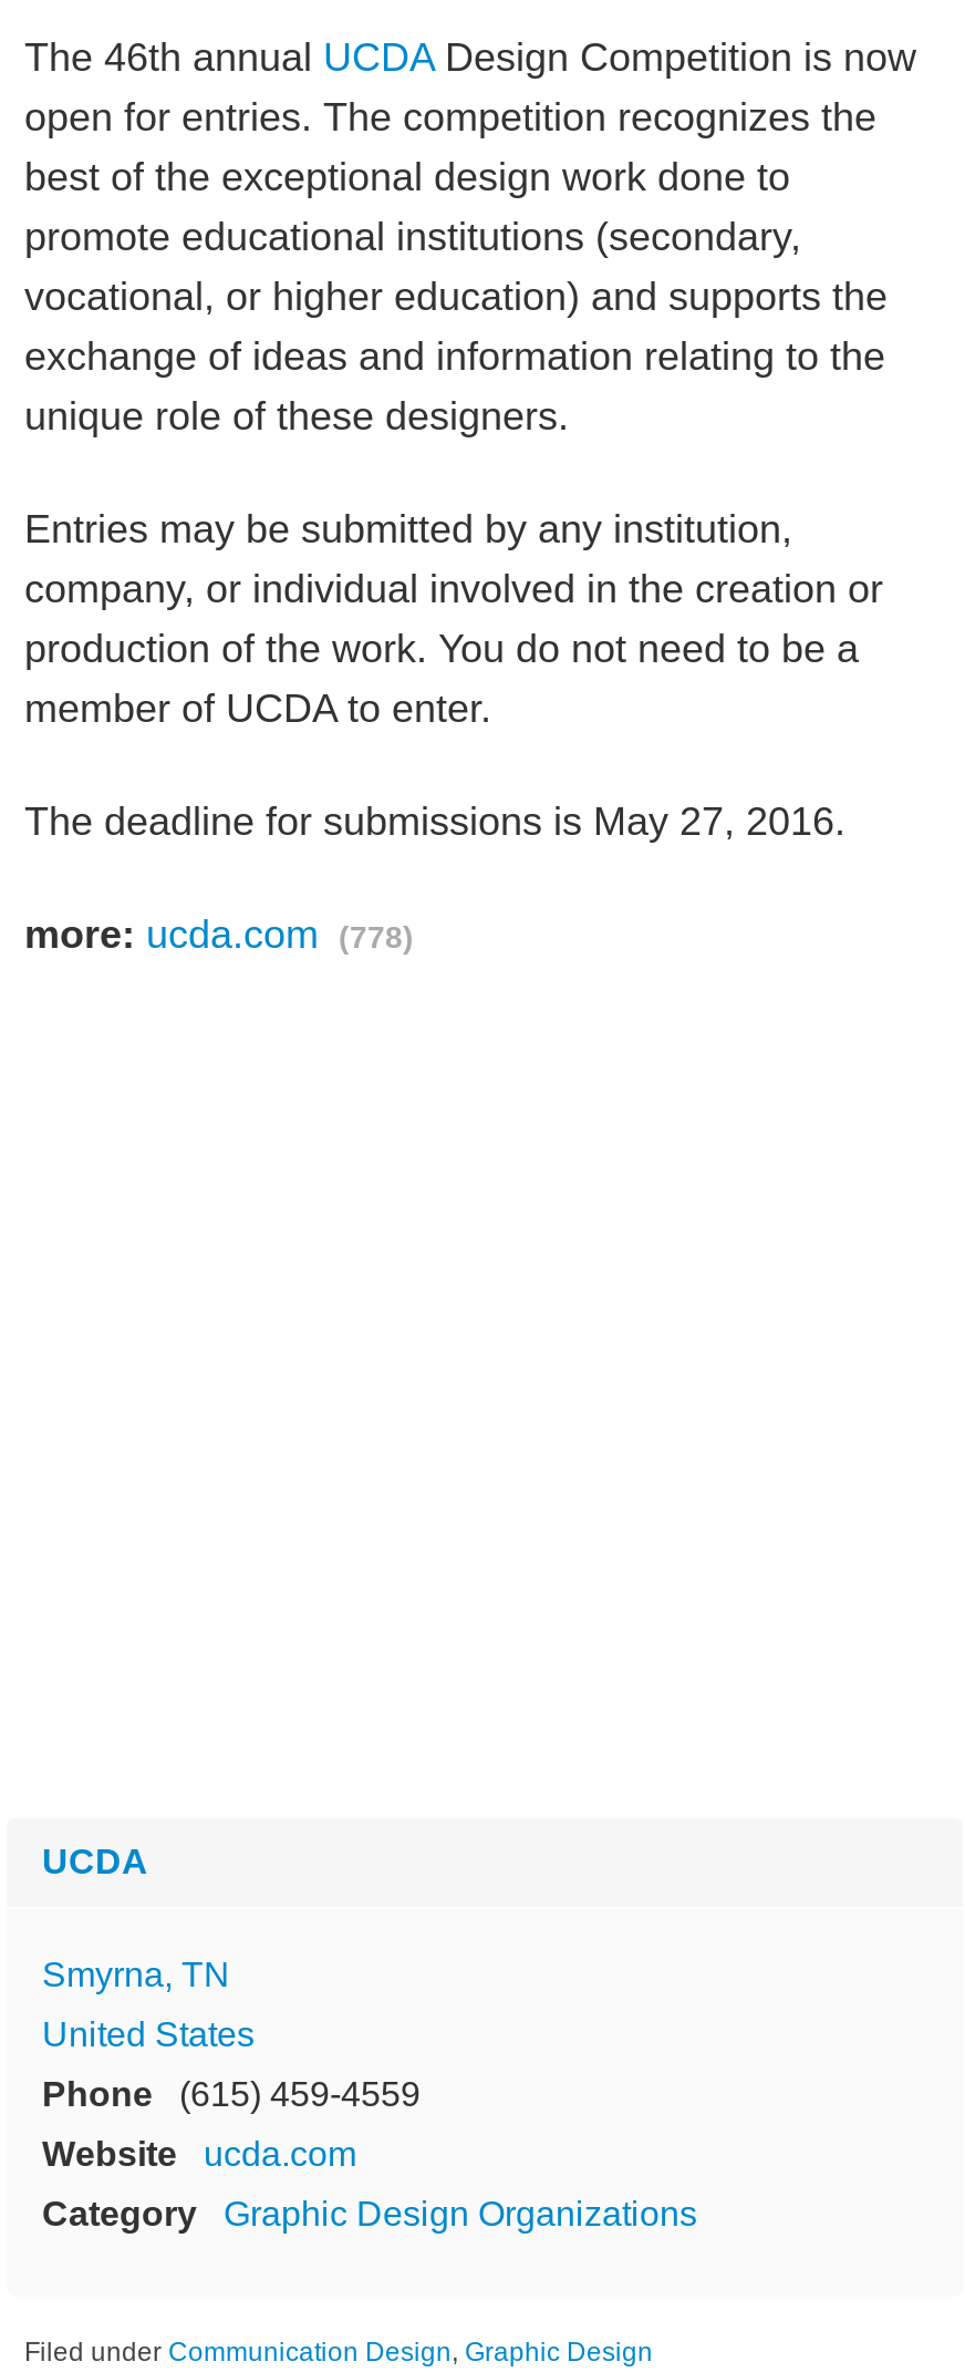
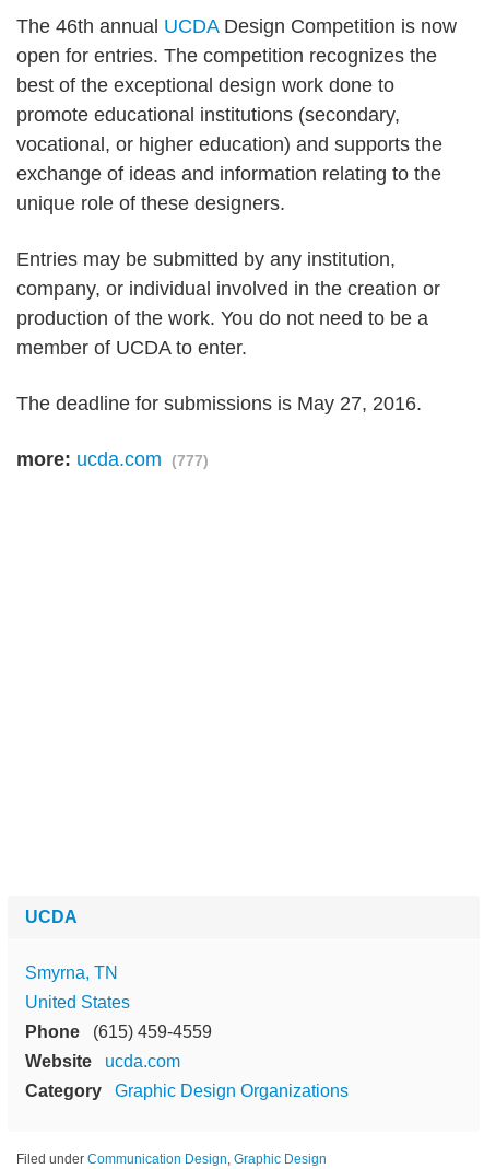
- more: ucda.com (778)
+ more: ucda.com (777)
